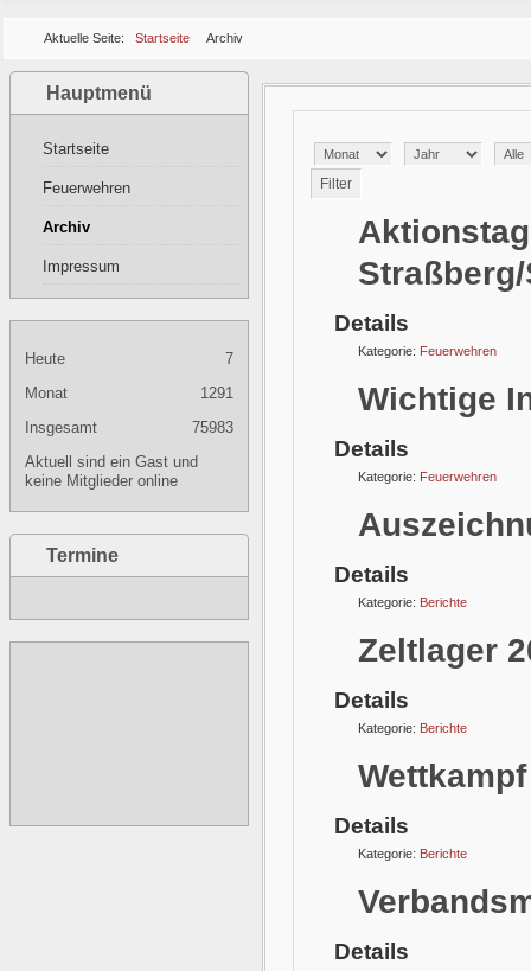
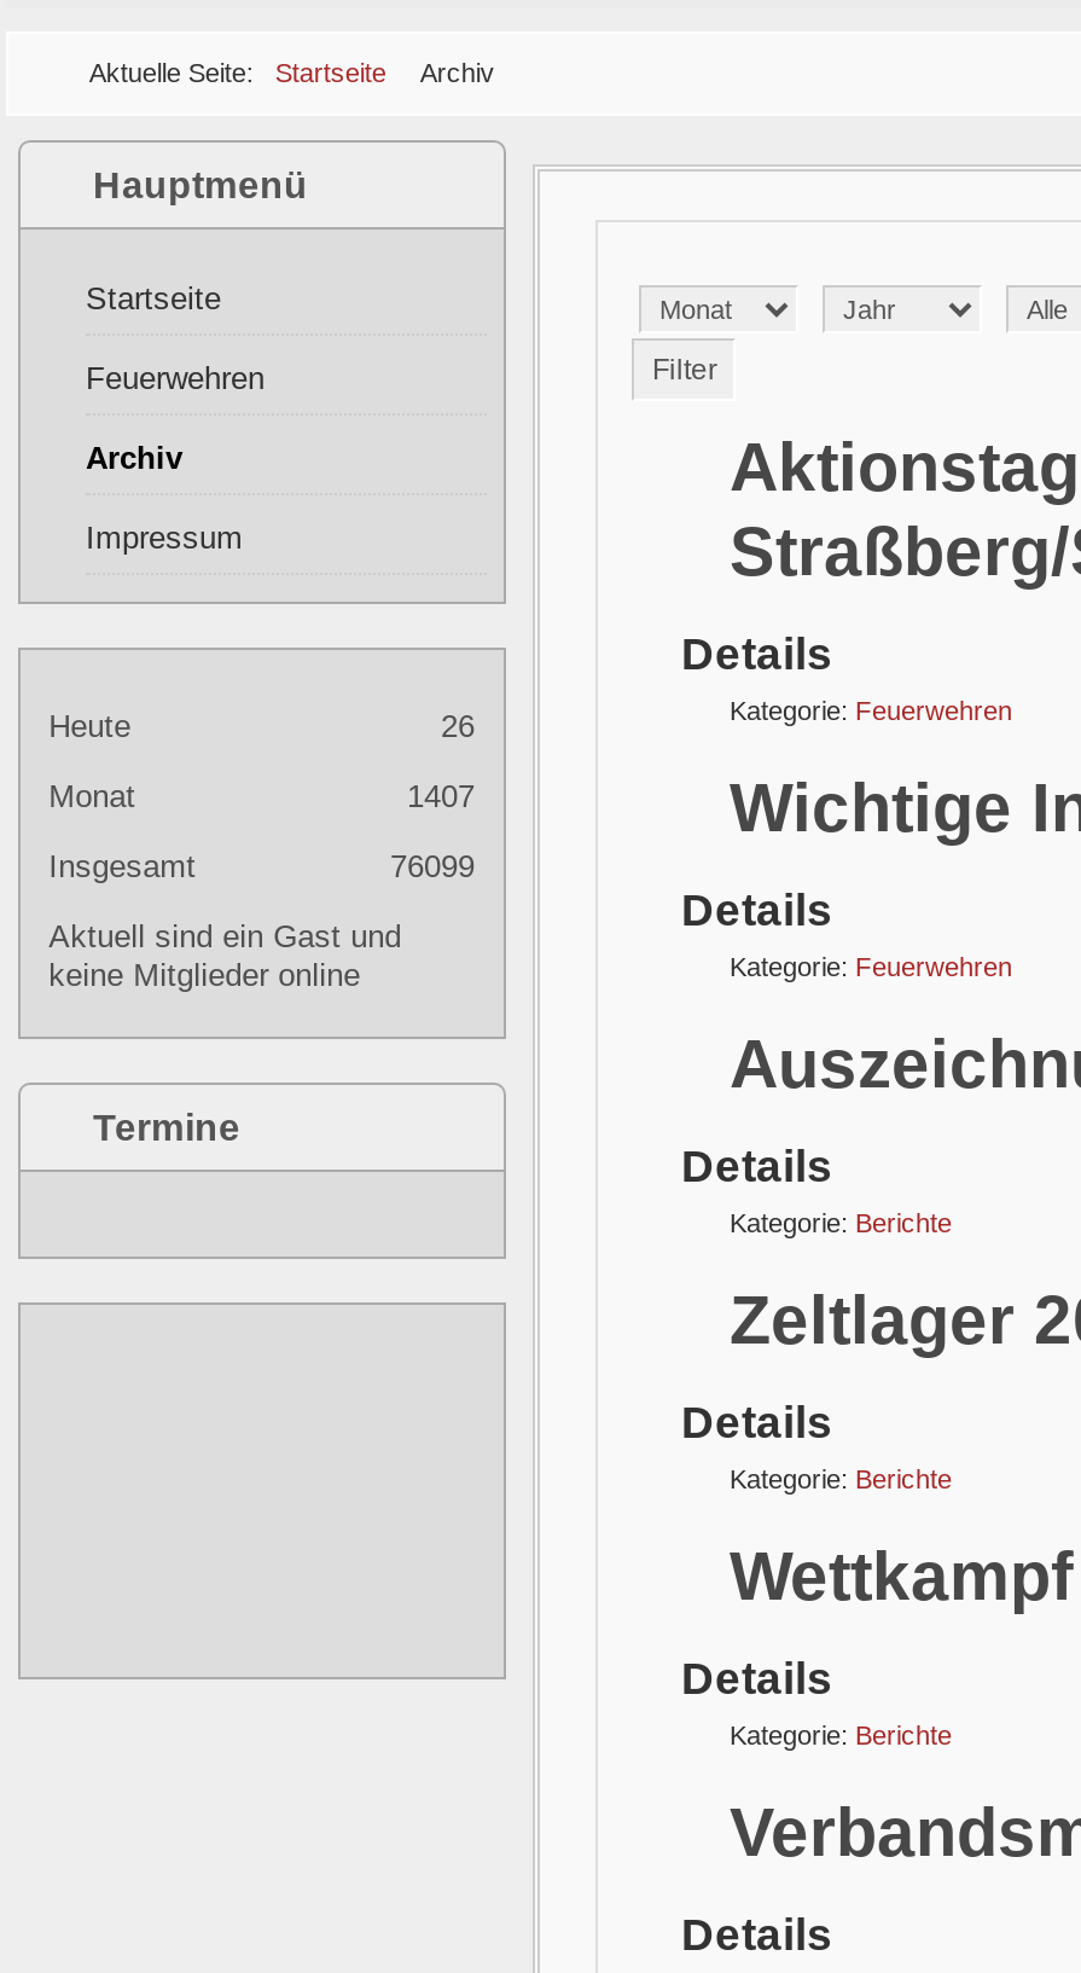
- 7
+ 26

- 1291
+ 1407

- 75983
+ 76099
